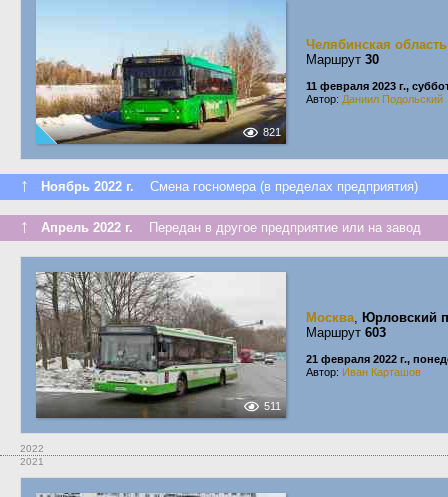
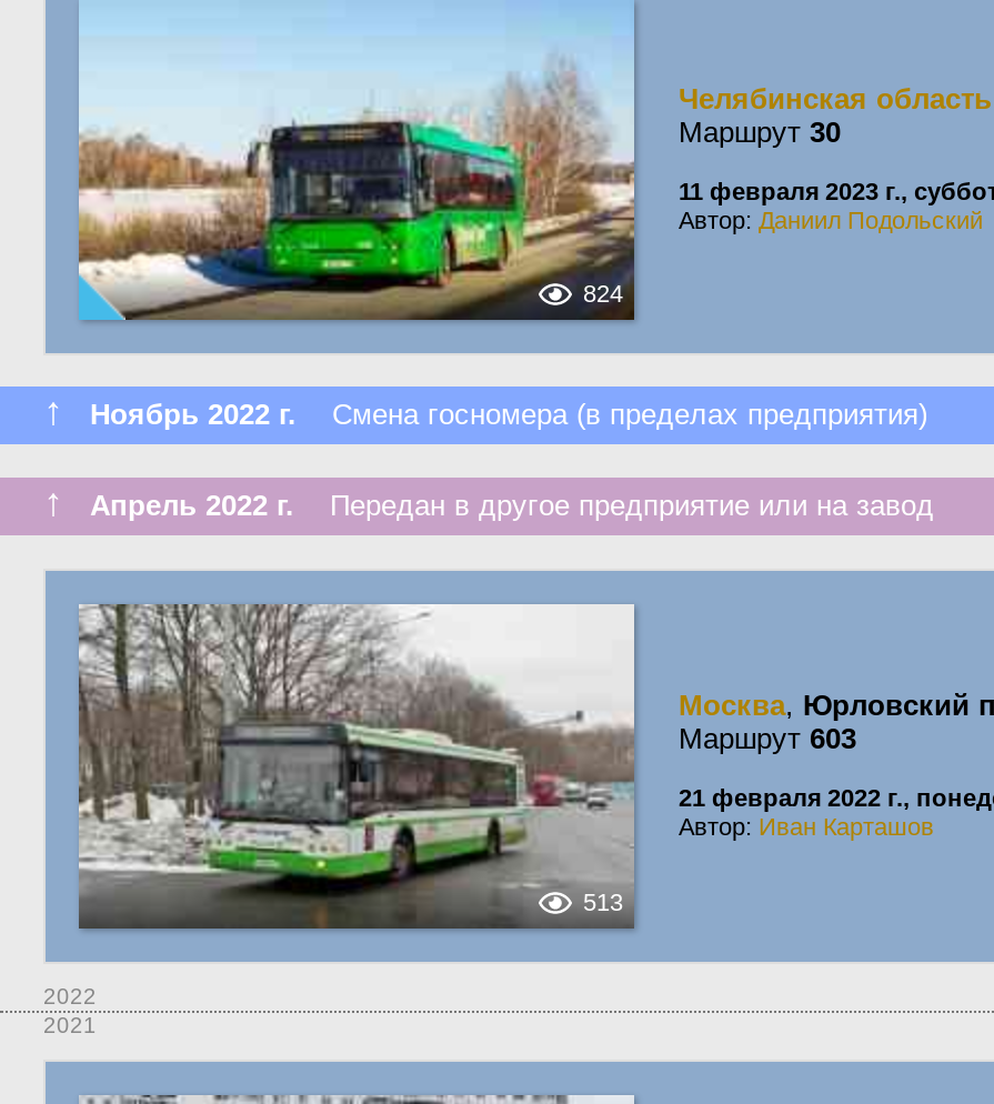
- 821
+ 824

- 511
+ 513
